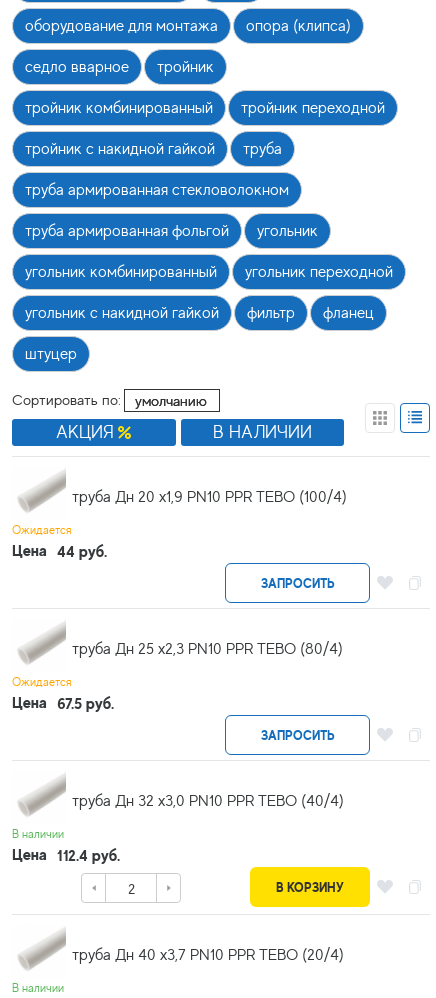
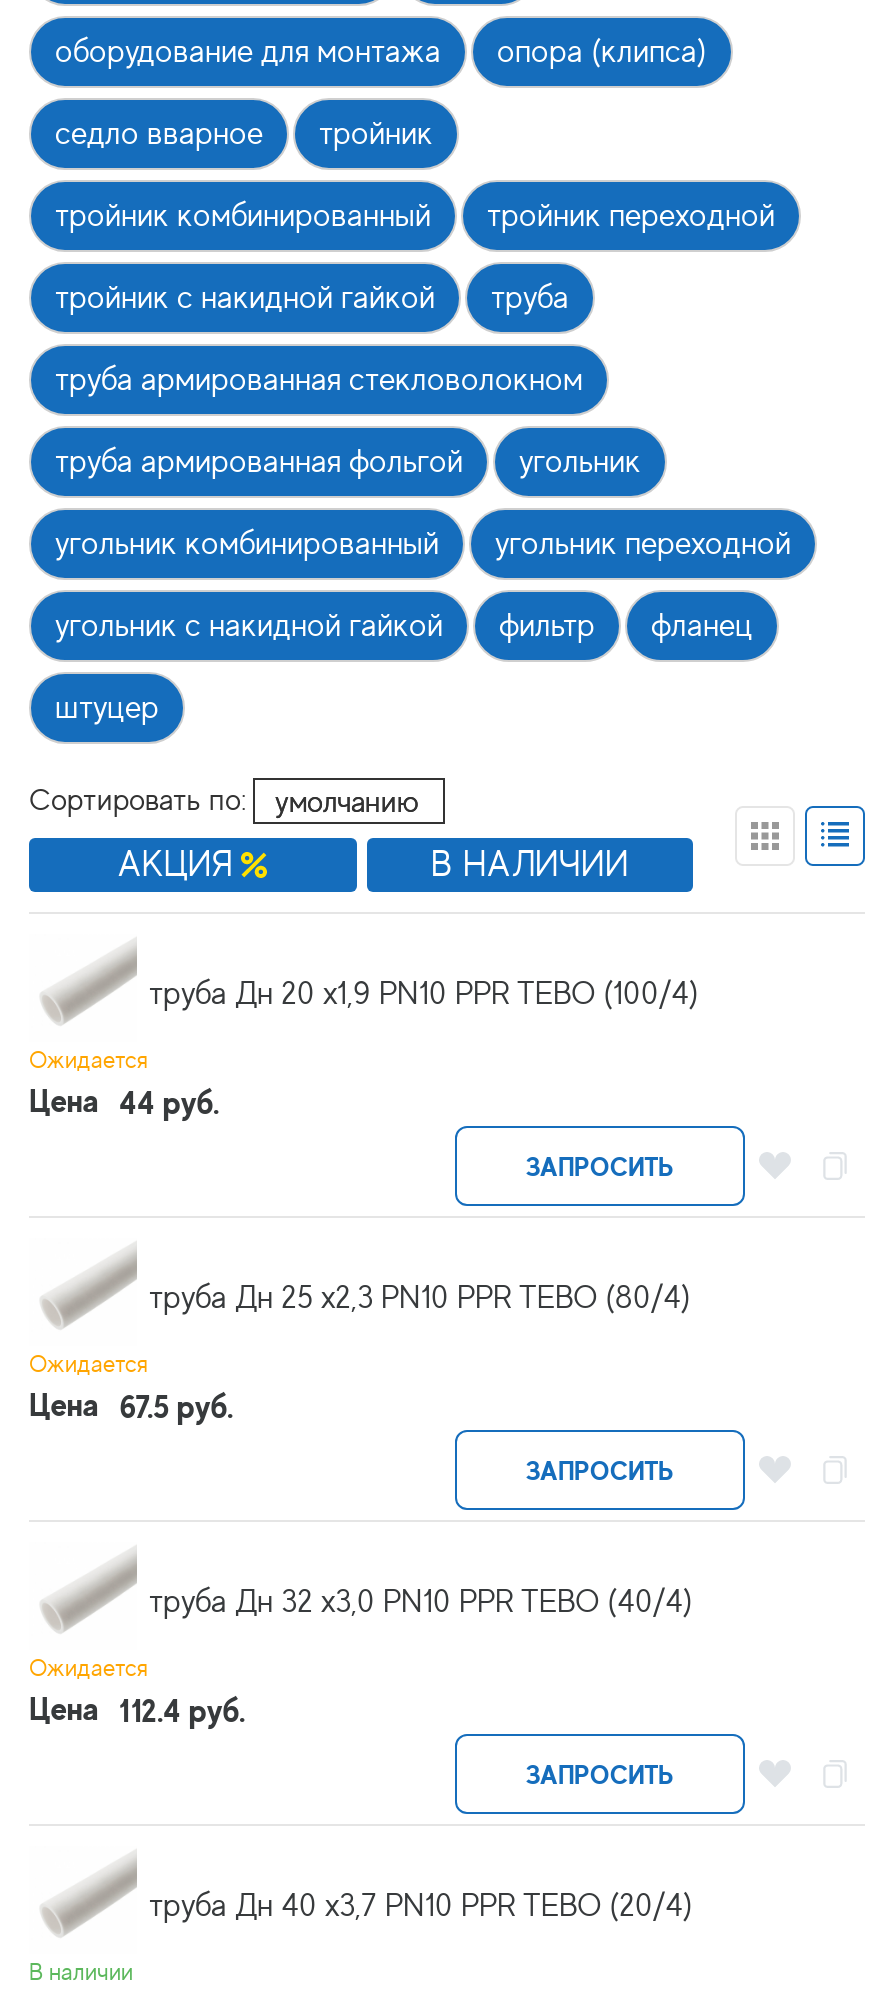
- В наличии
+ Ожидается

- В КОРЗИНУ
+ ЗАПРОСИТЬ
